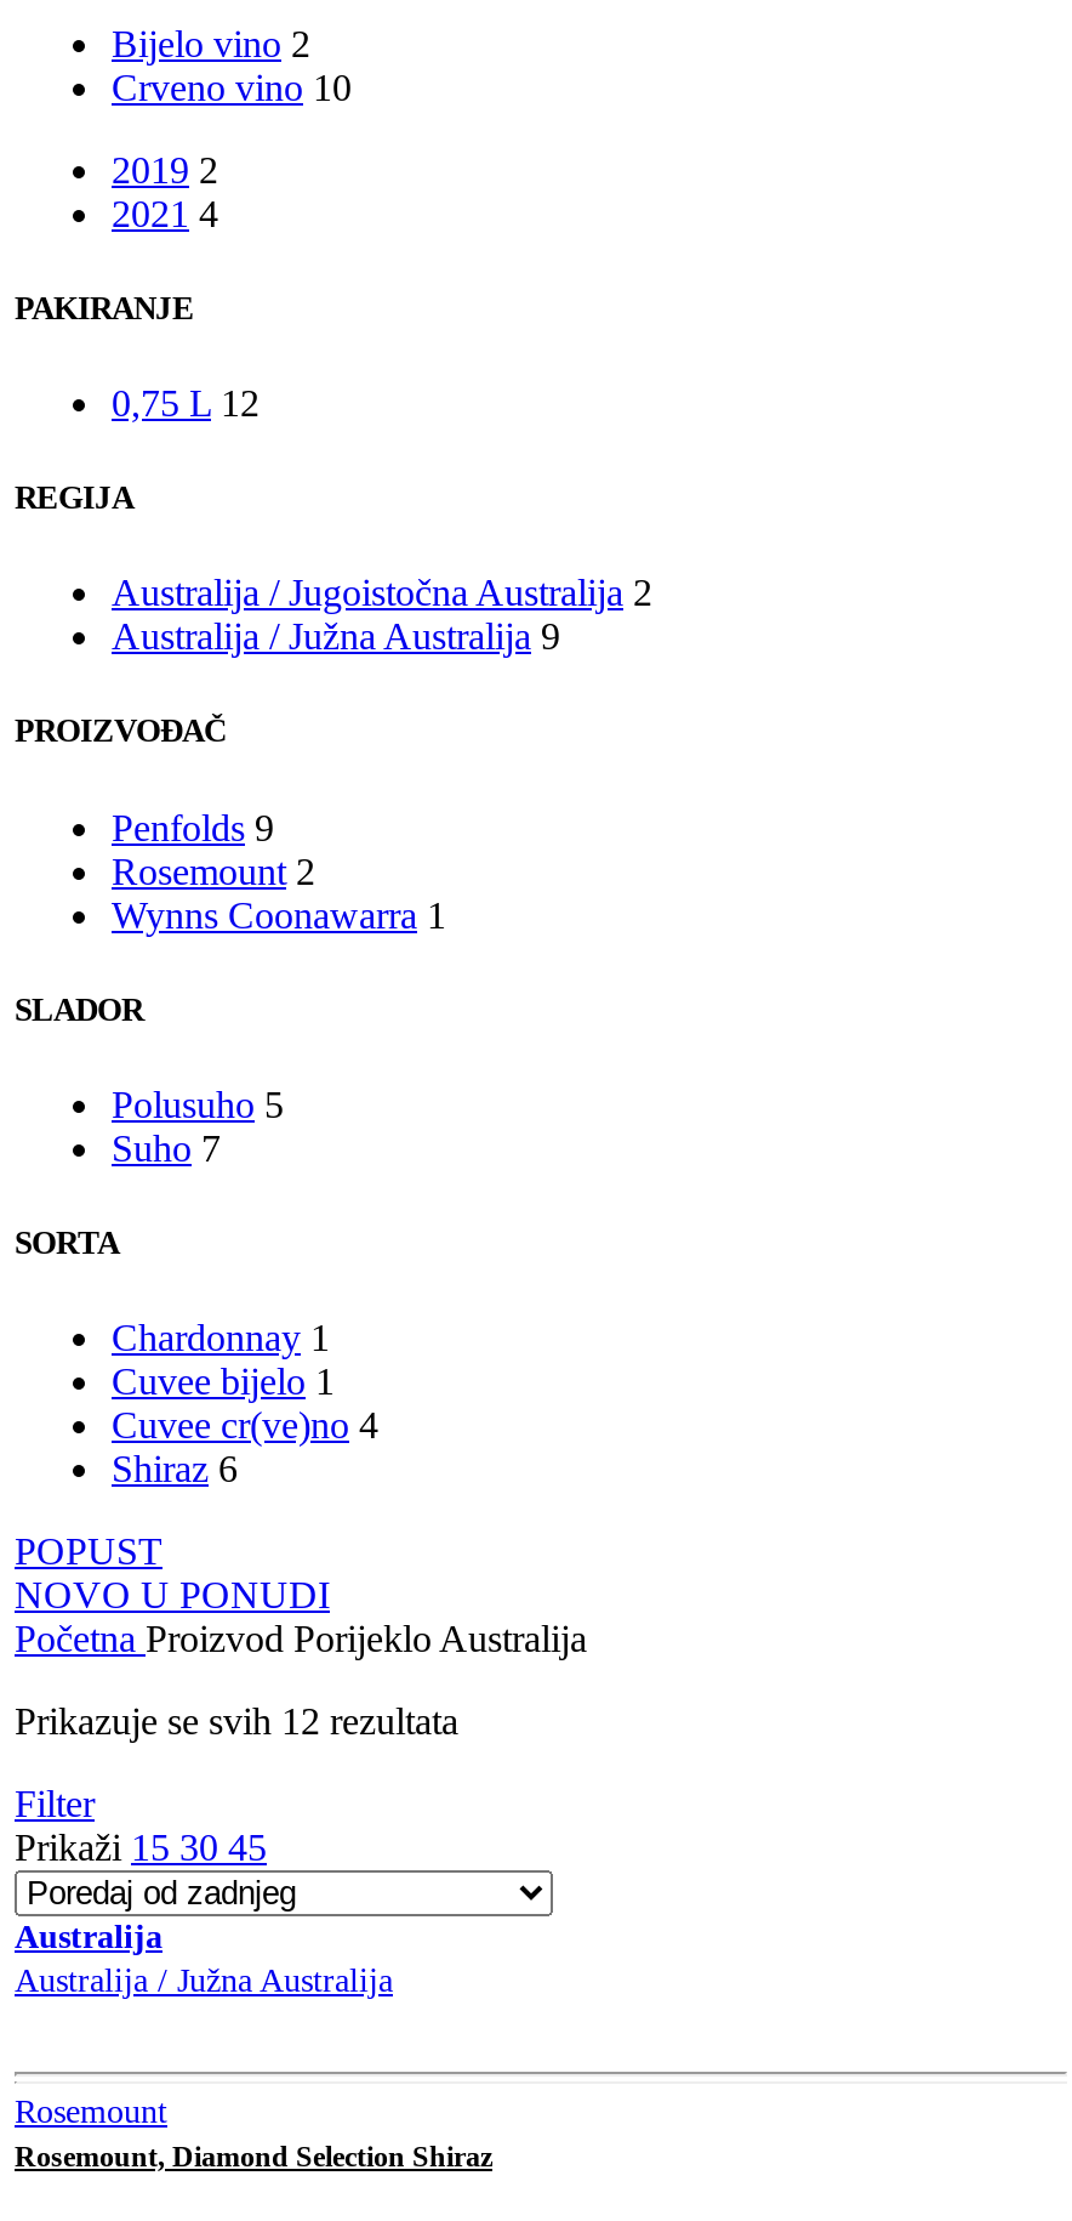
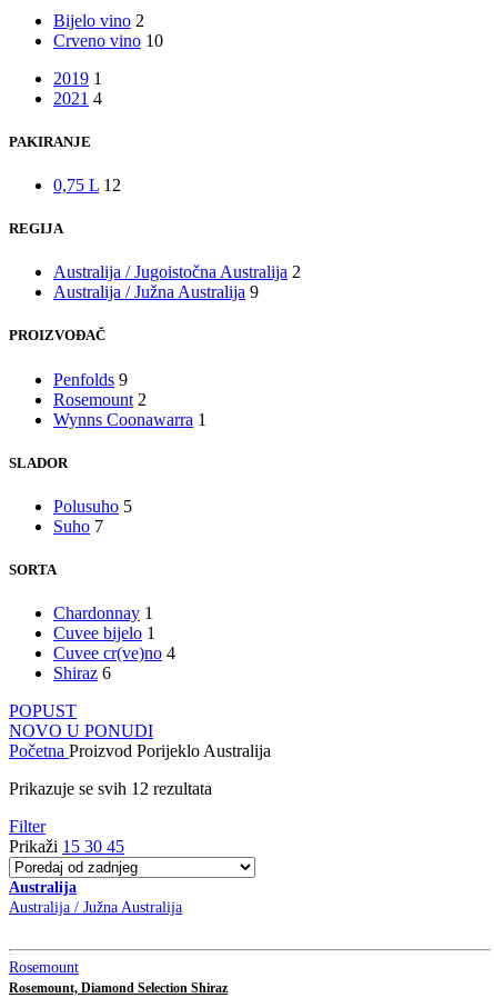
- 2019 2
+ 2019 1
